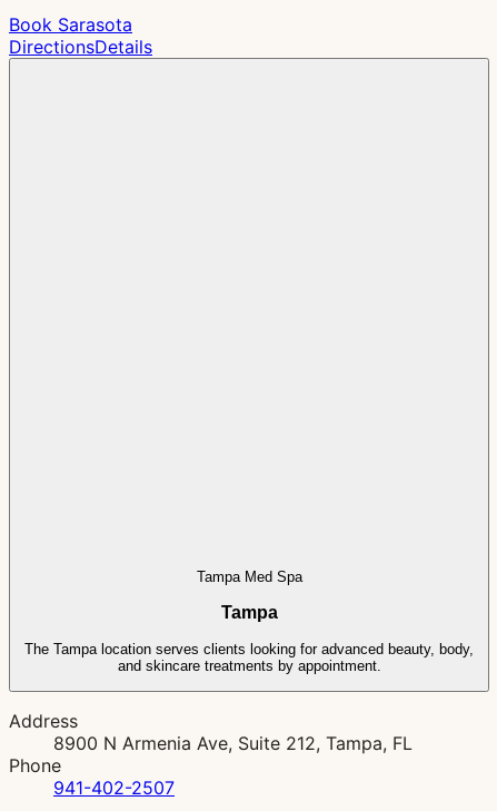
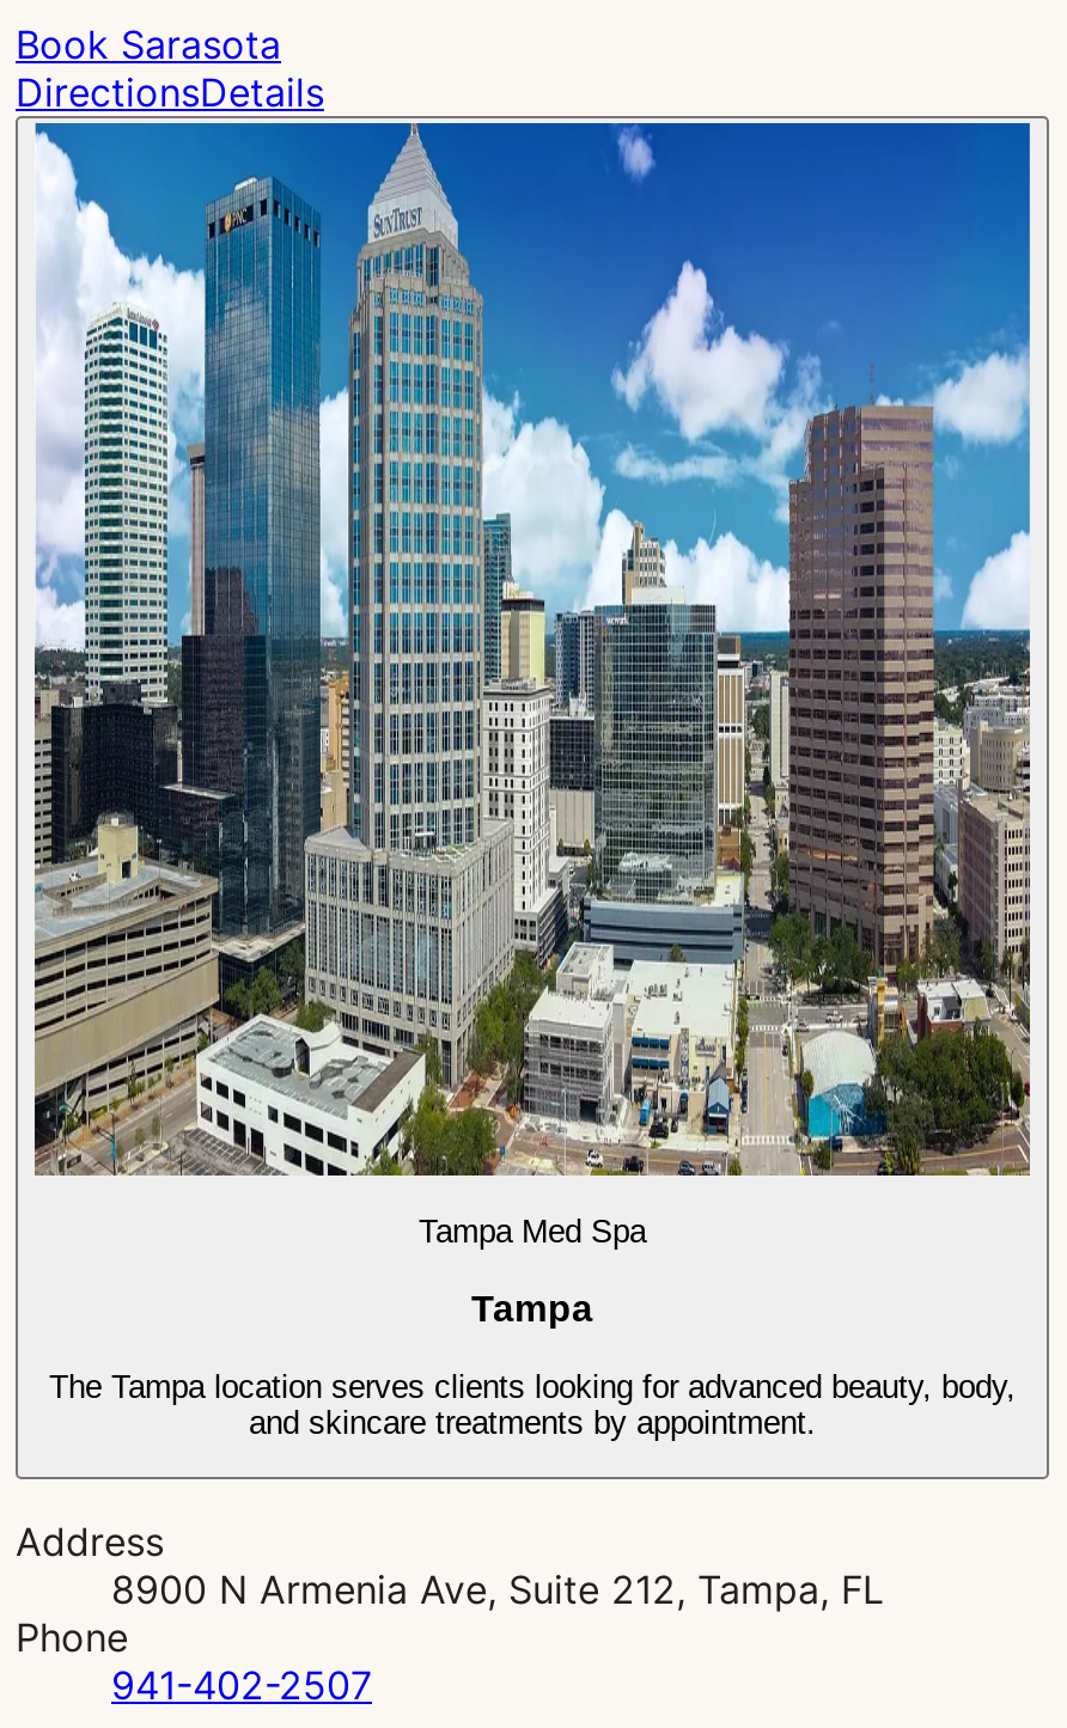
+ [image]
